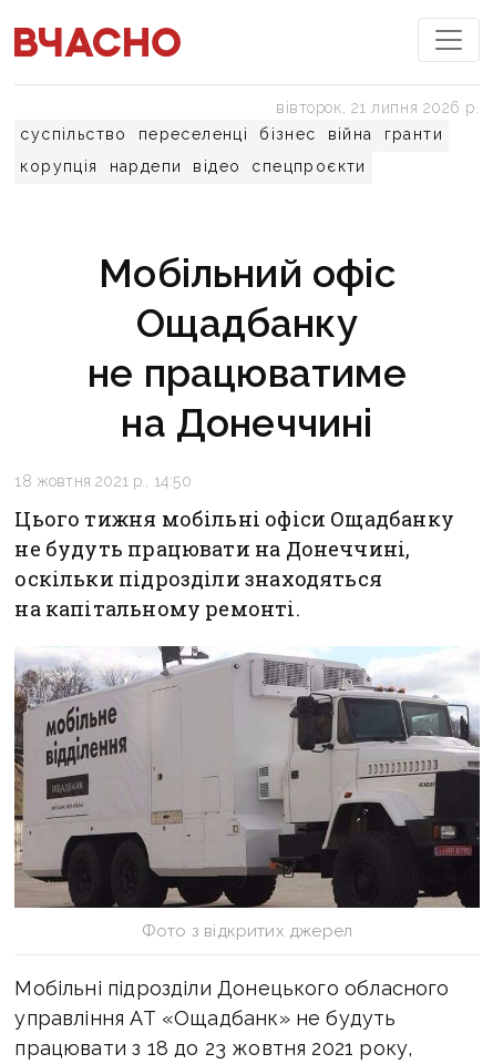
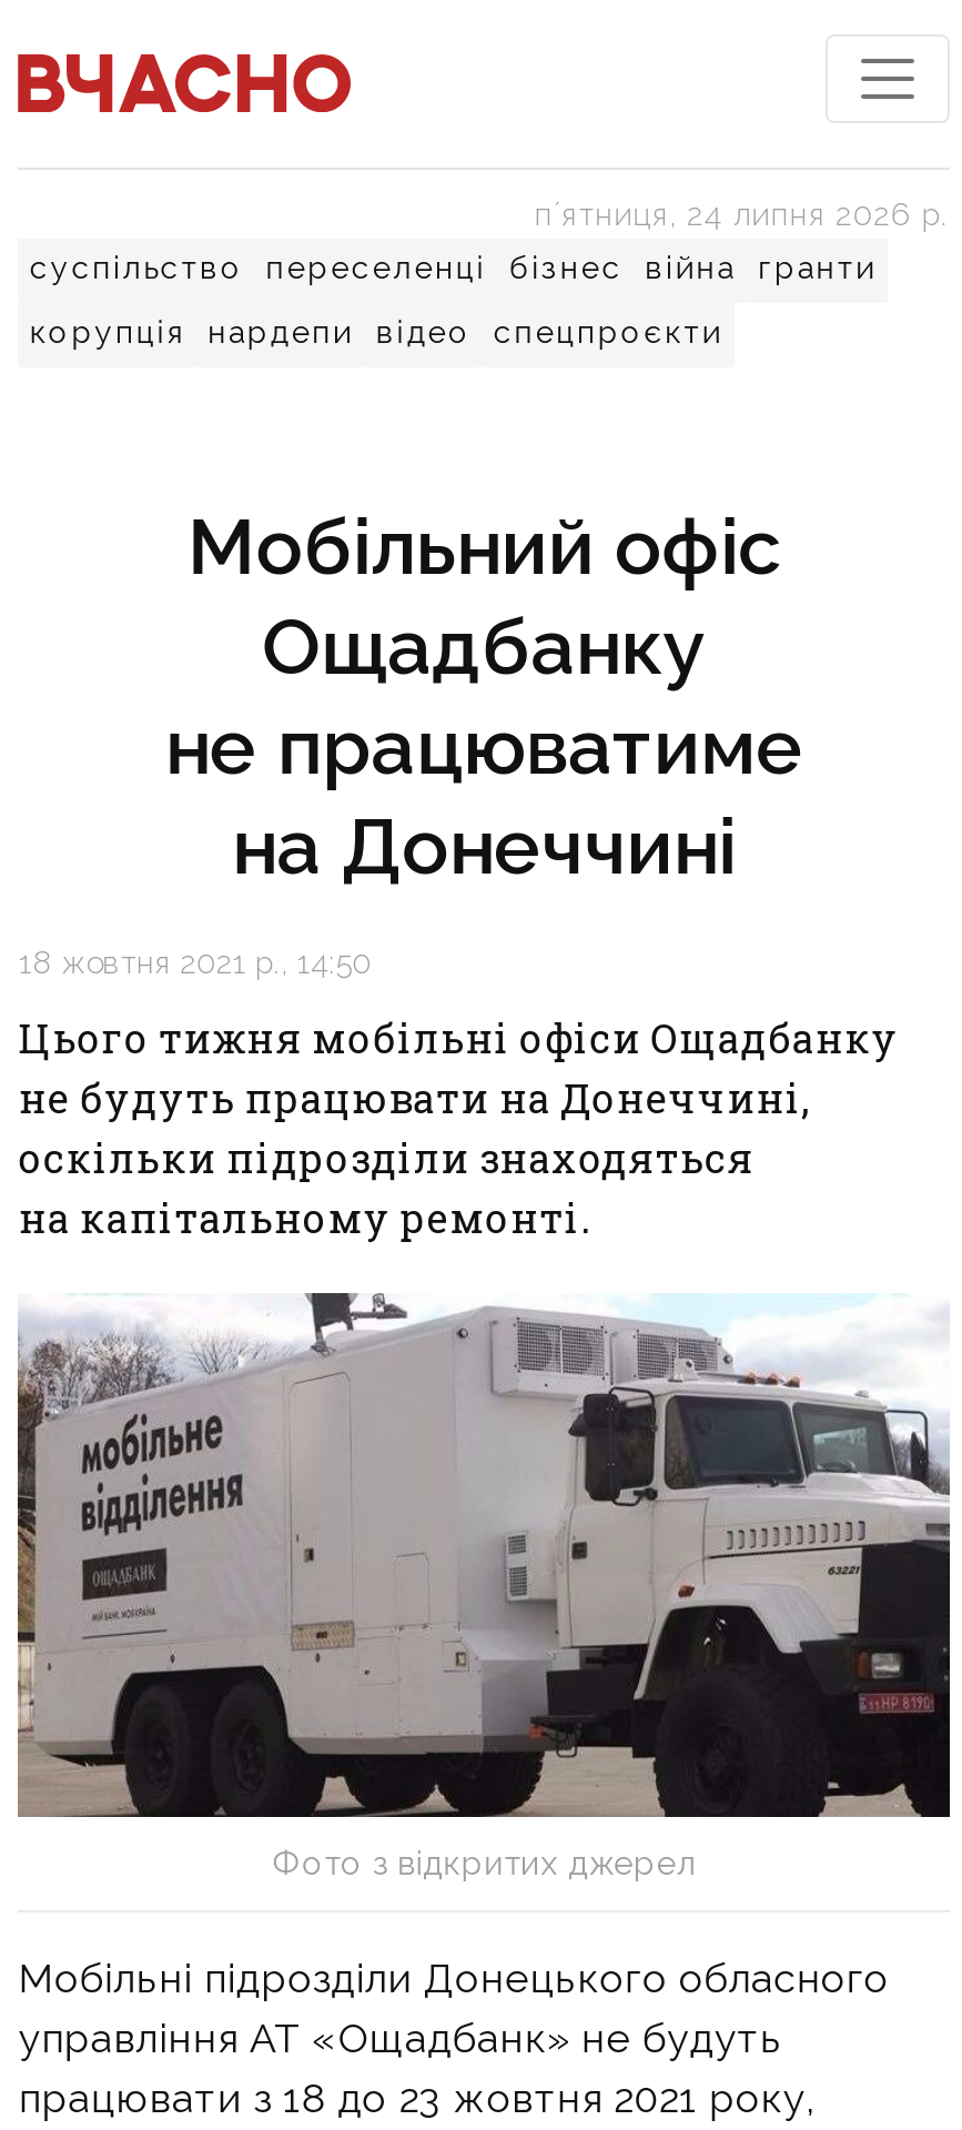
- вівторок, 21 липня 2026 р.
+ пʼятниця, 24 липня 2026 р.
